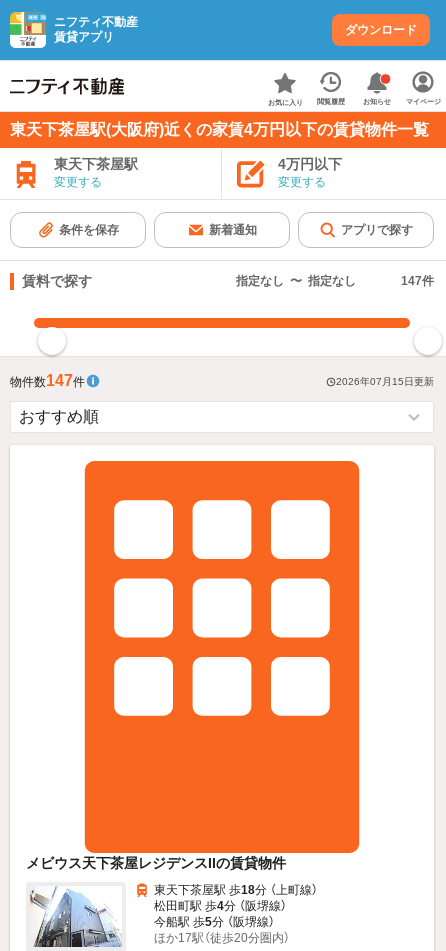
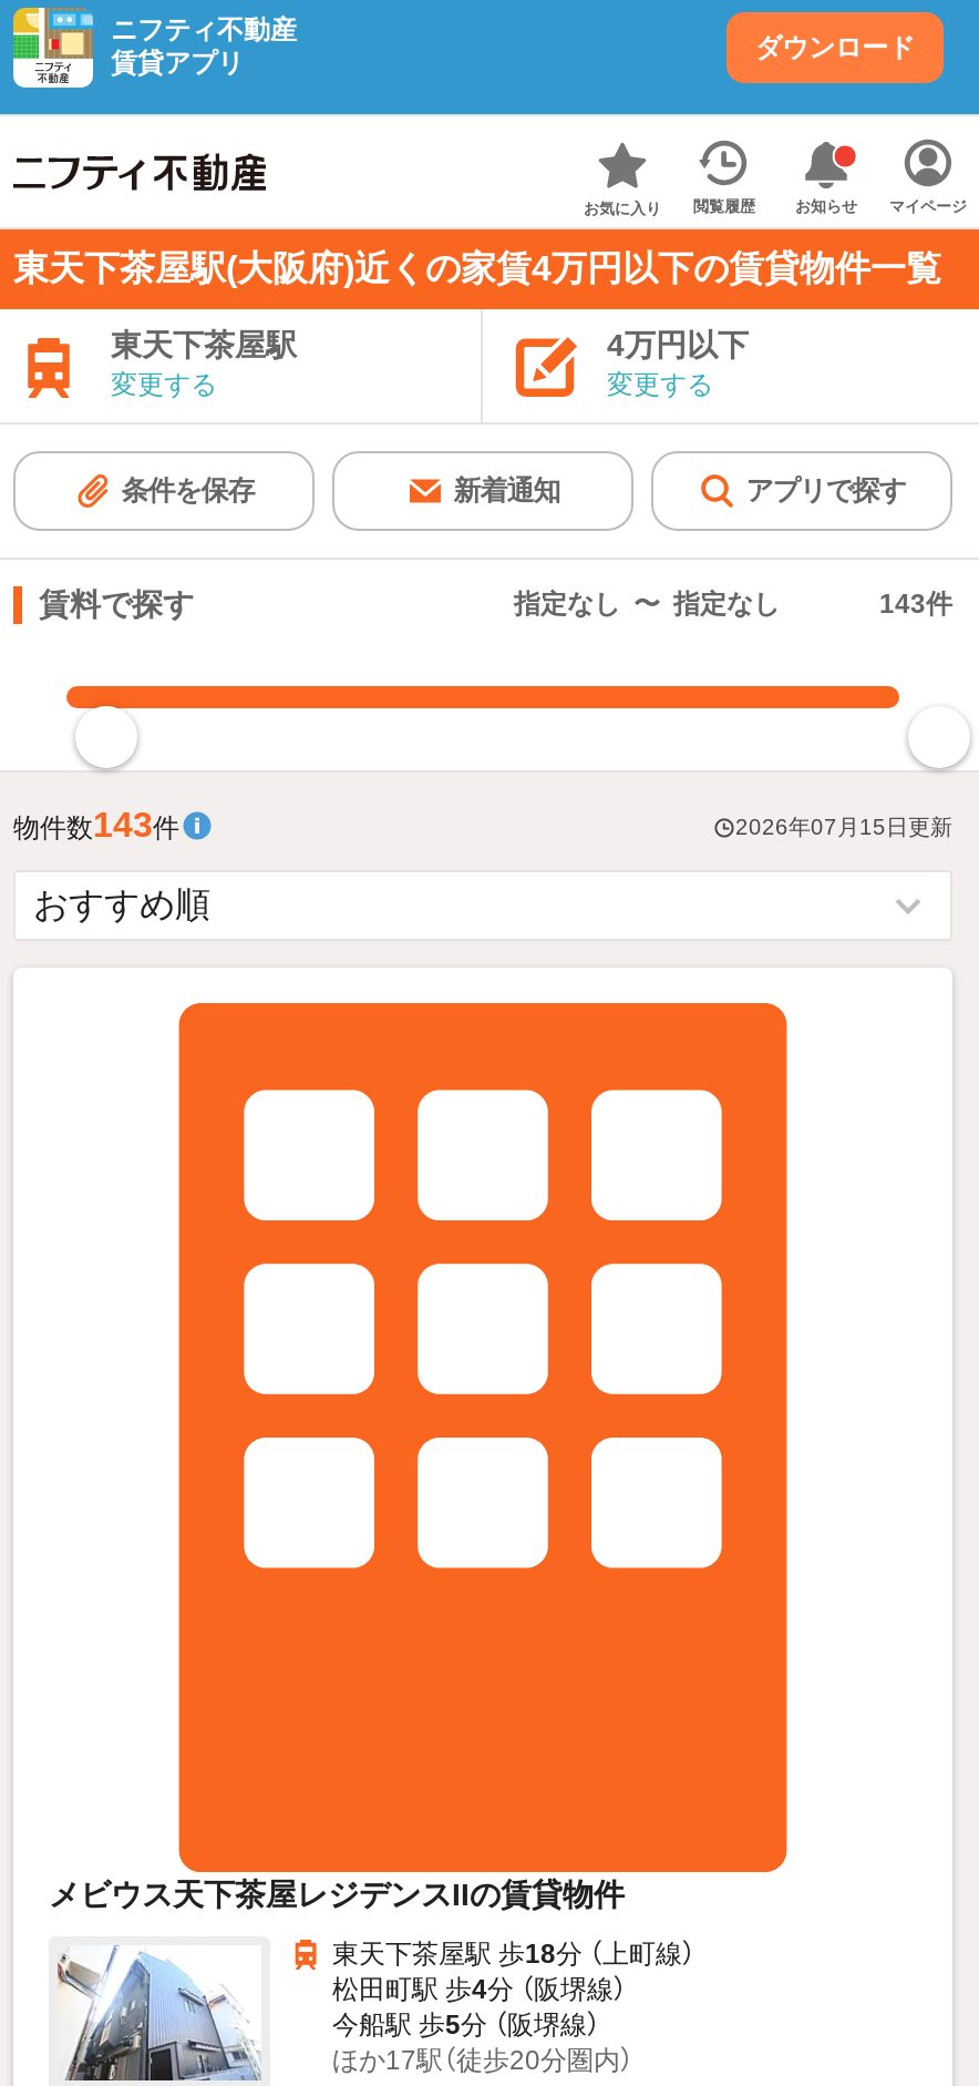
- 147件
+ 143件

- 物件数147件
+ 物件数143件
